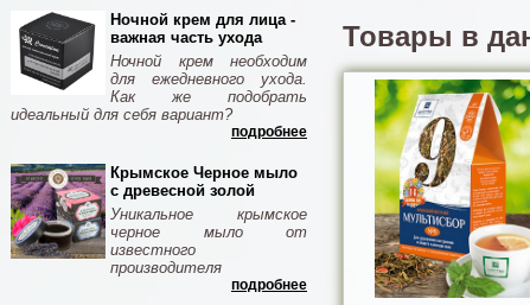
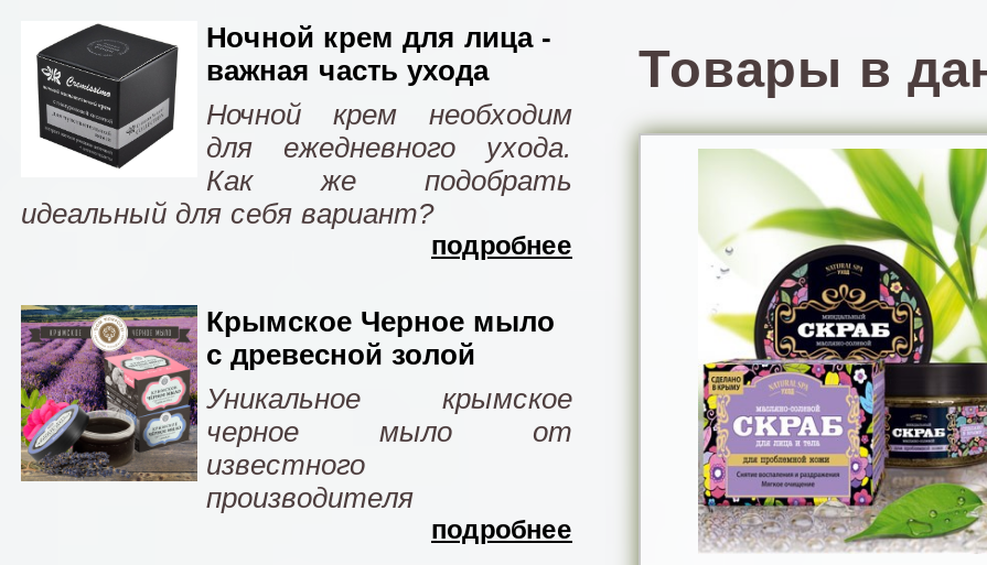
- [image]
+ [image]
